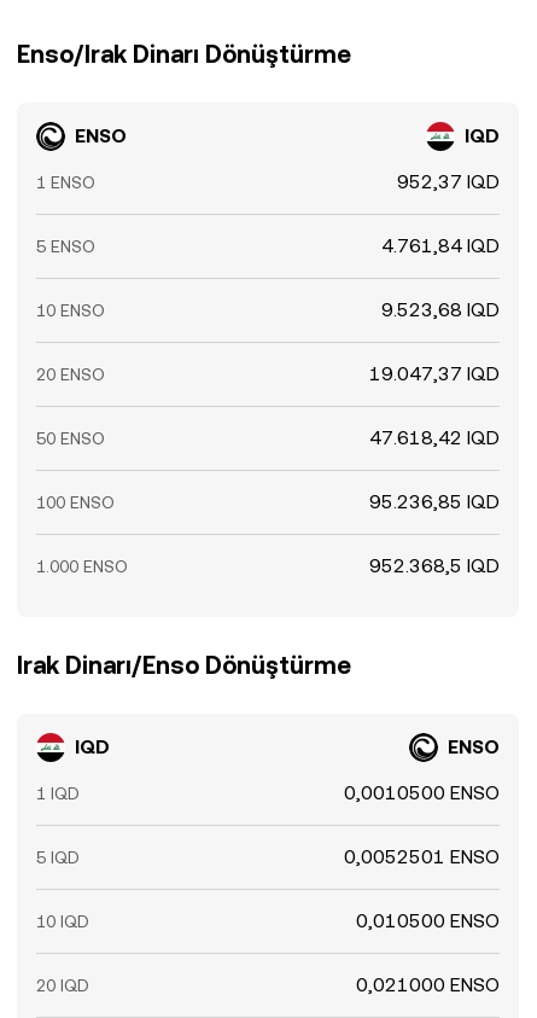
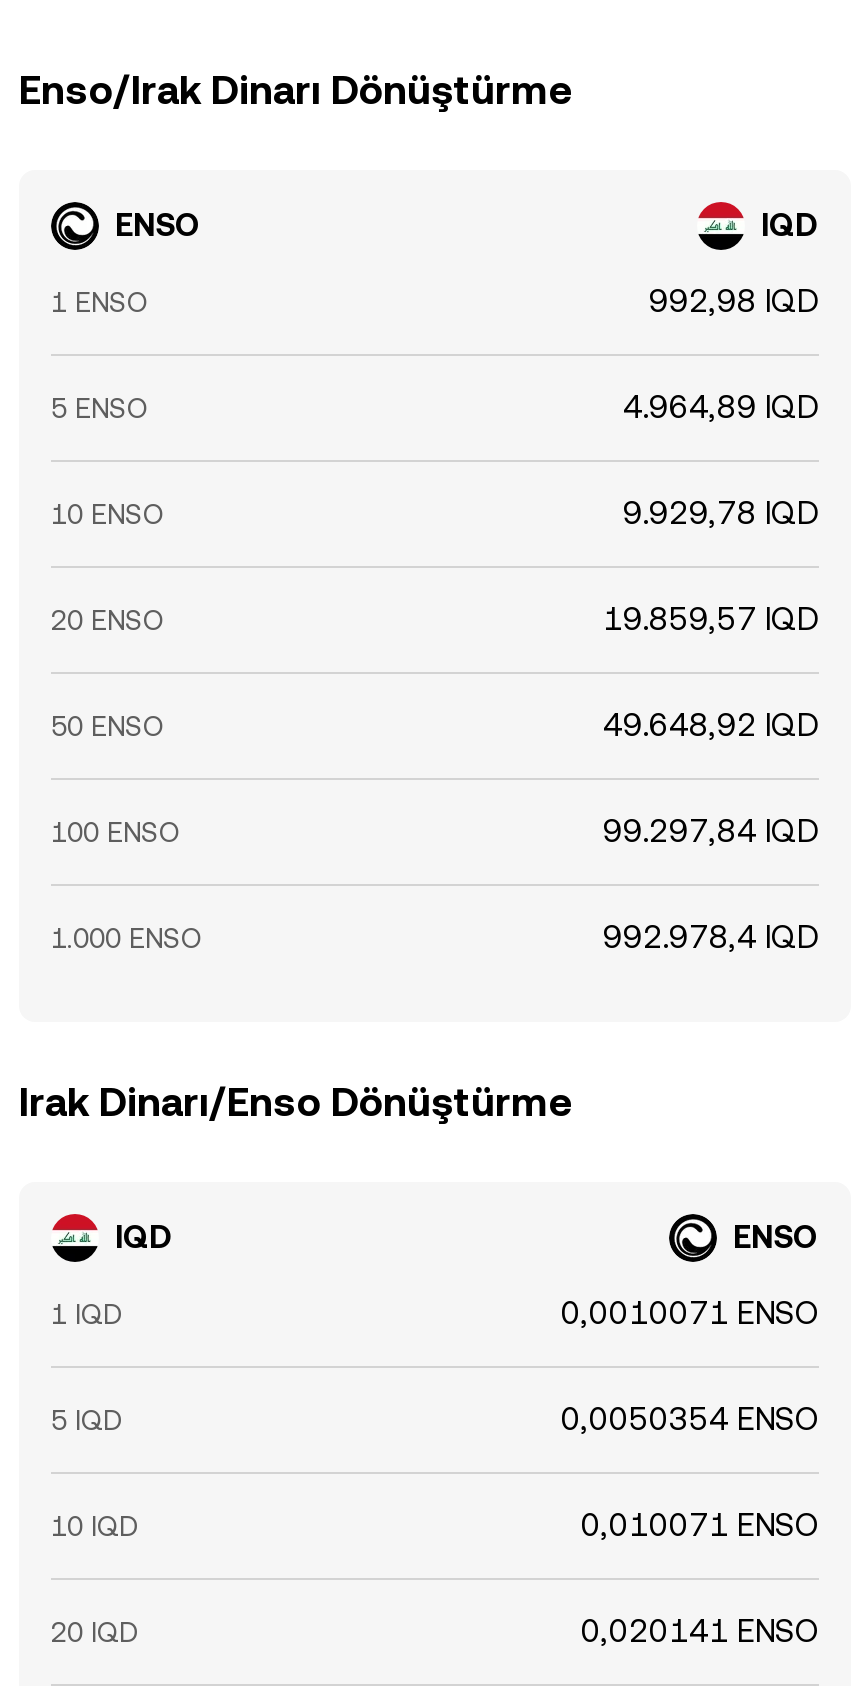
- 952,37 IQD
+ 992,98 IQD

- 4.761,84 IQD
+ 4.964,89 IQD

- 9.523,68 IQD
+ 9.929,78 IQD

- 19.047,37 IQD
+ 19.859,57 IQD

- 47.618,42 IQD
+ 49.648,92 IQD

- 95.236,85 IQD
+ 99.297,84 IQD

- 952.368,5 IQD
+ 992.978,4 IQD

- 0,0010500 ENSO
+ 0,0010071 ENSO

- 0,0052501 ENSO
+ 0,0050354 ENSO

- 0,010500 ENSO
+ 0,010071 ENSO

- 0,021000 ENSO
+ 0,020141 ENSO
